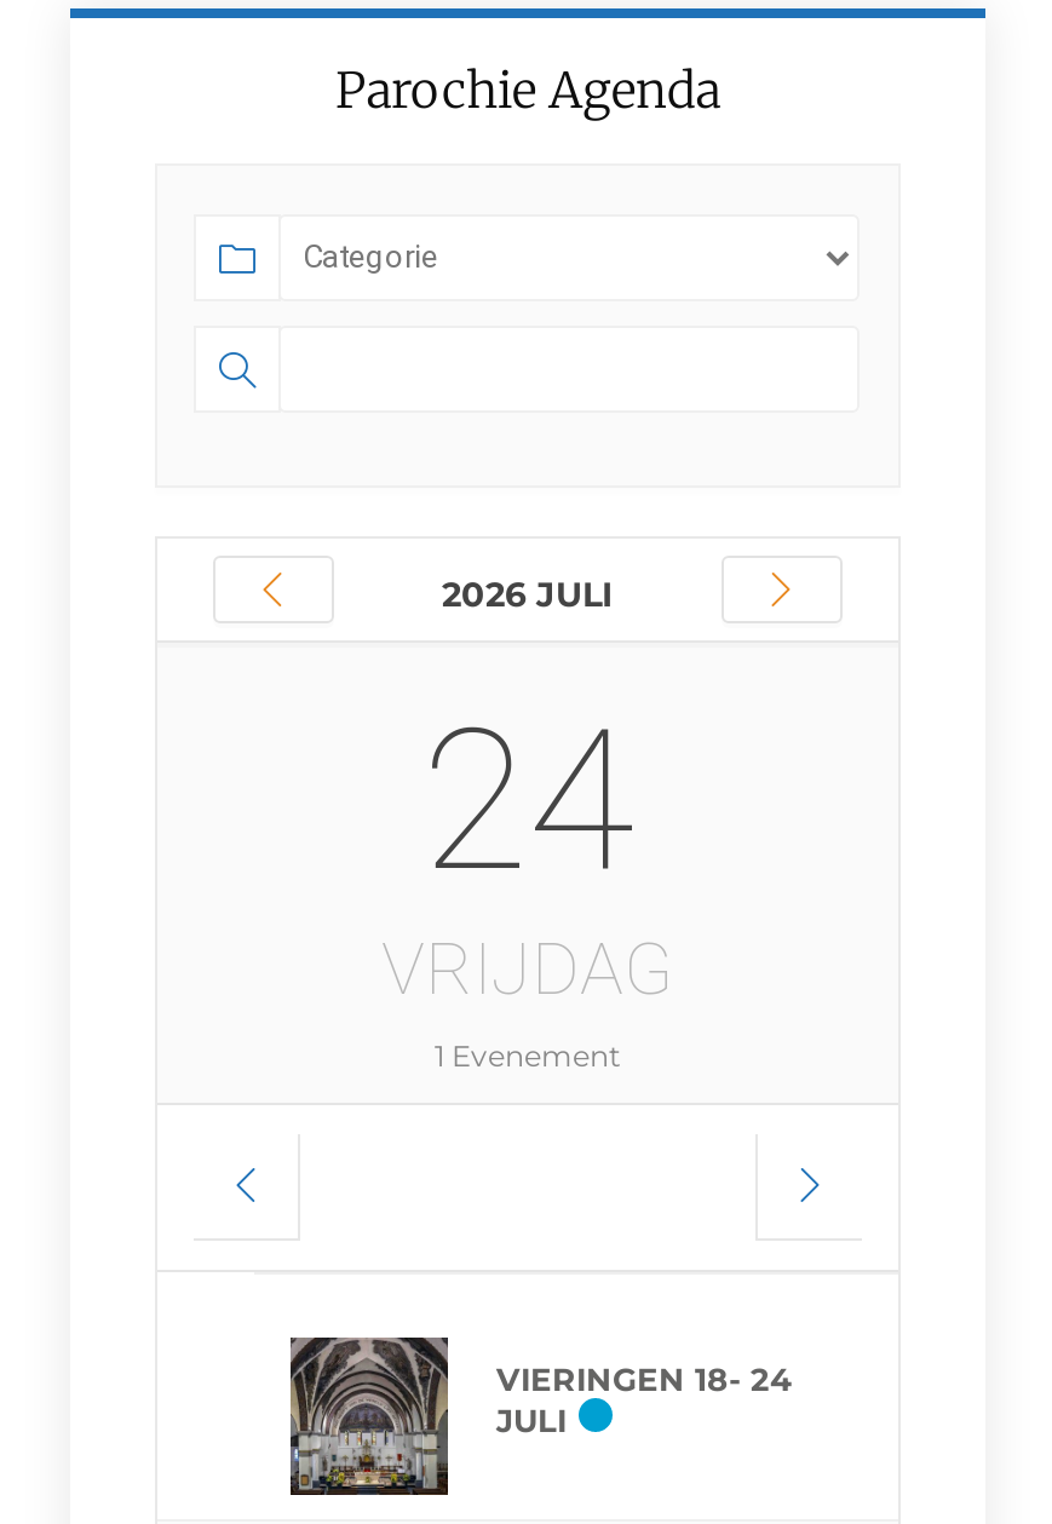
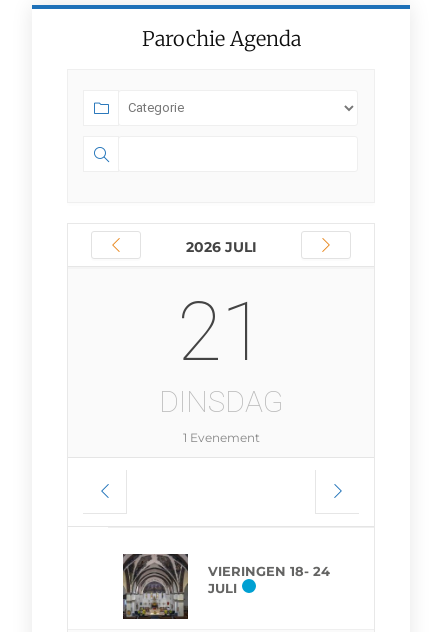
- 24
- VRIJDAG
+ 21
+ DINSDAG
